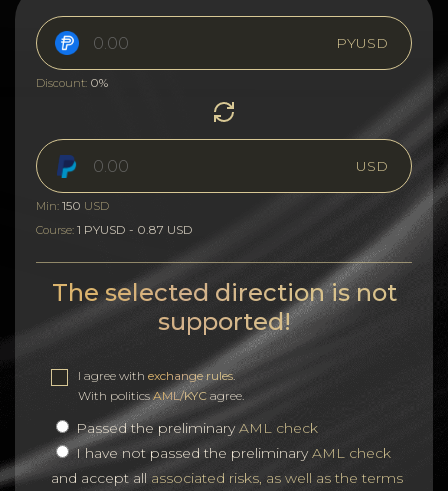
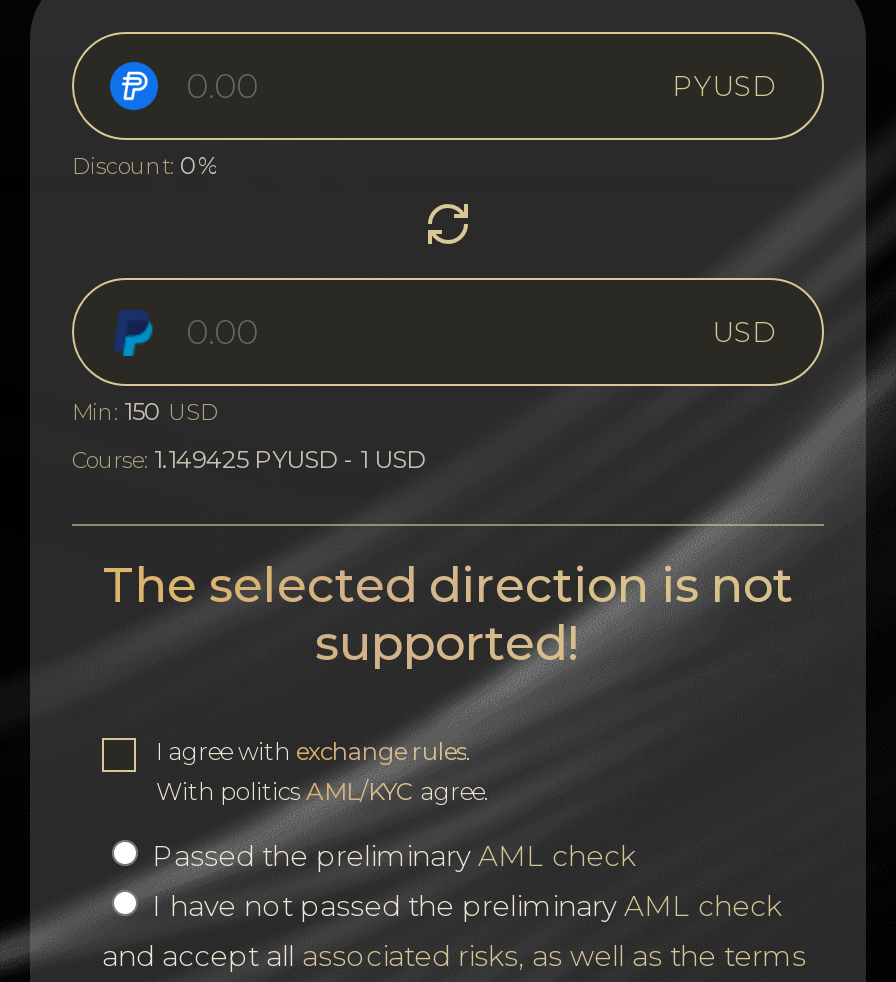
- Course: 1 PYUSD - 0.87 USD
+ Course: 1.149425 PYUSD - 1 USD
